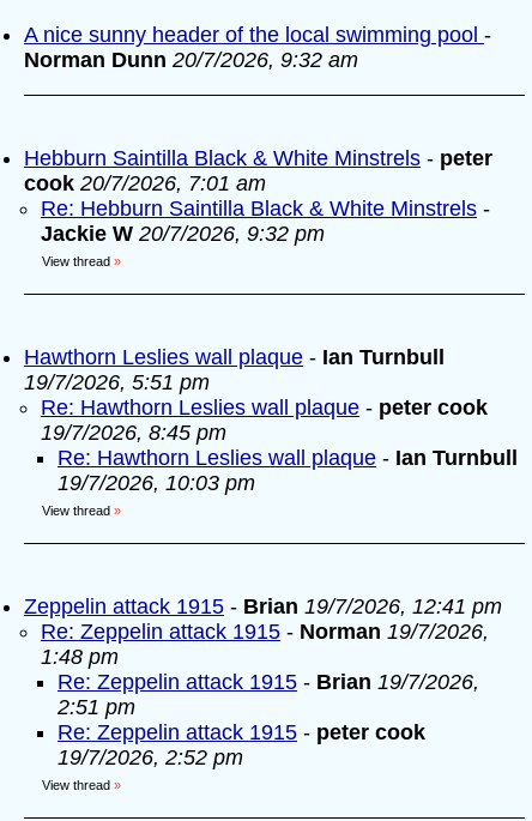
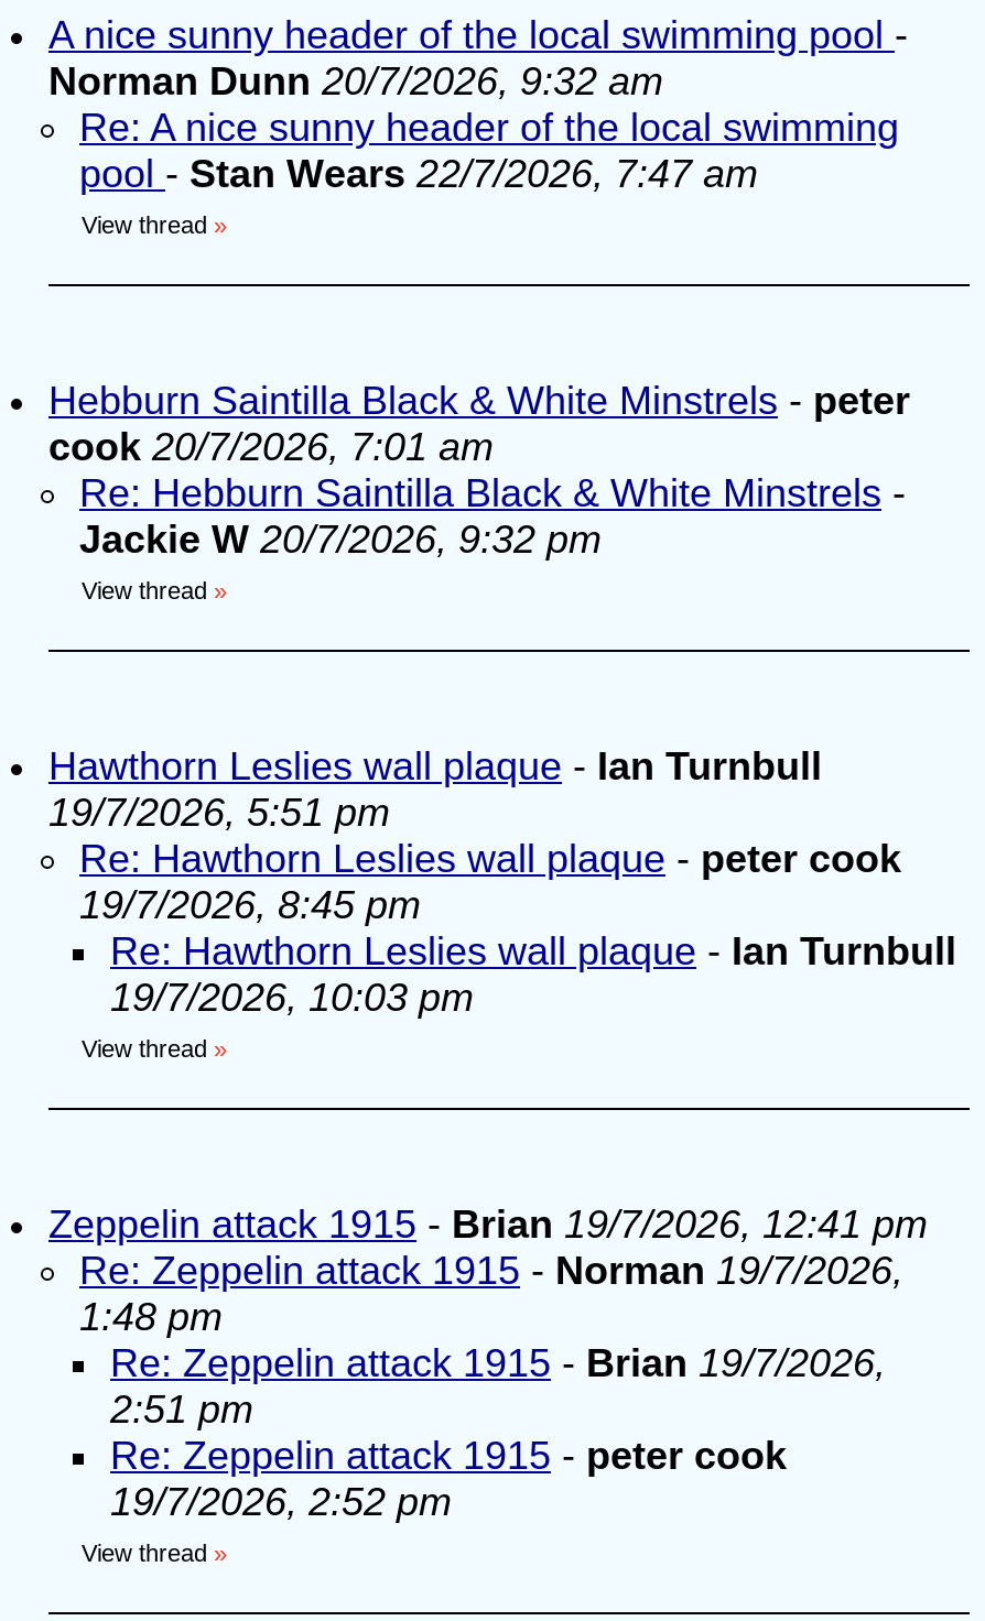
+ Re: A nice sunny header of the local swimming
+ pool - Stan Wears 22/7/2026, 7:47 am
+ View thread »
